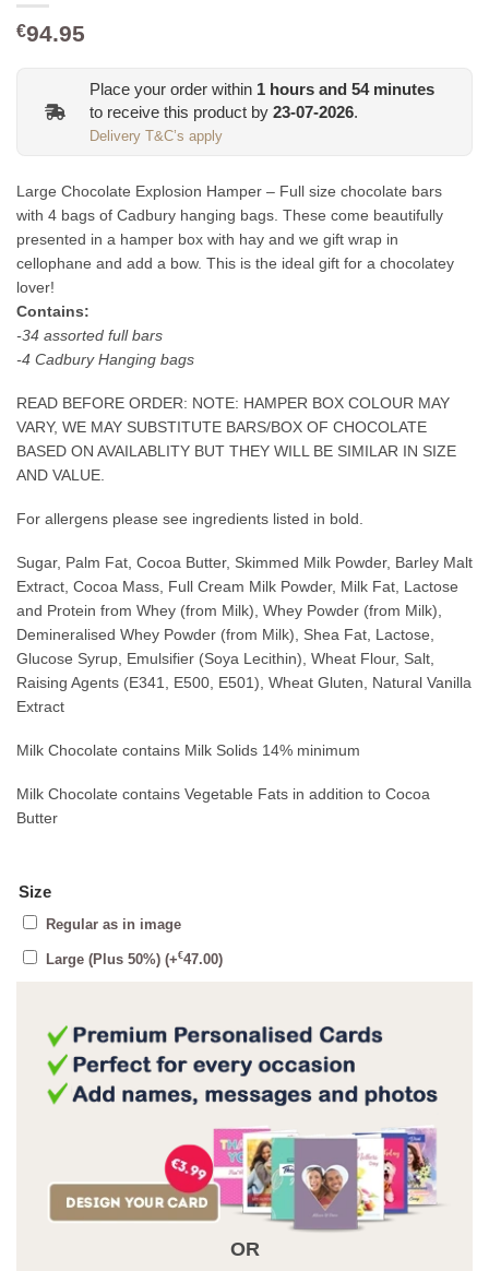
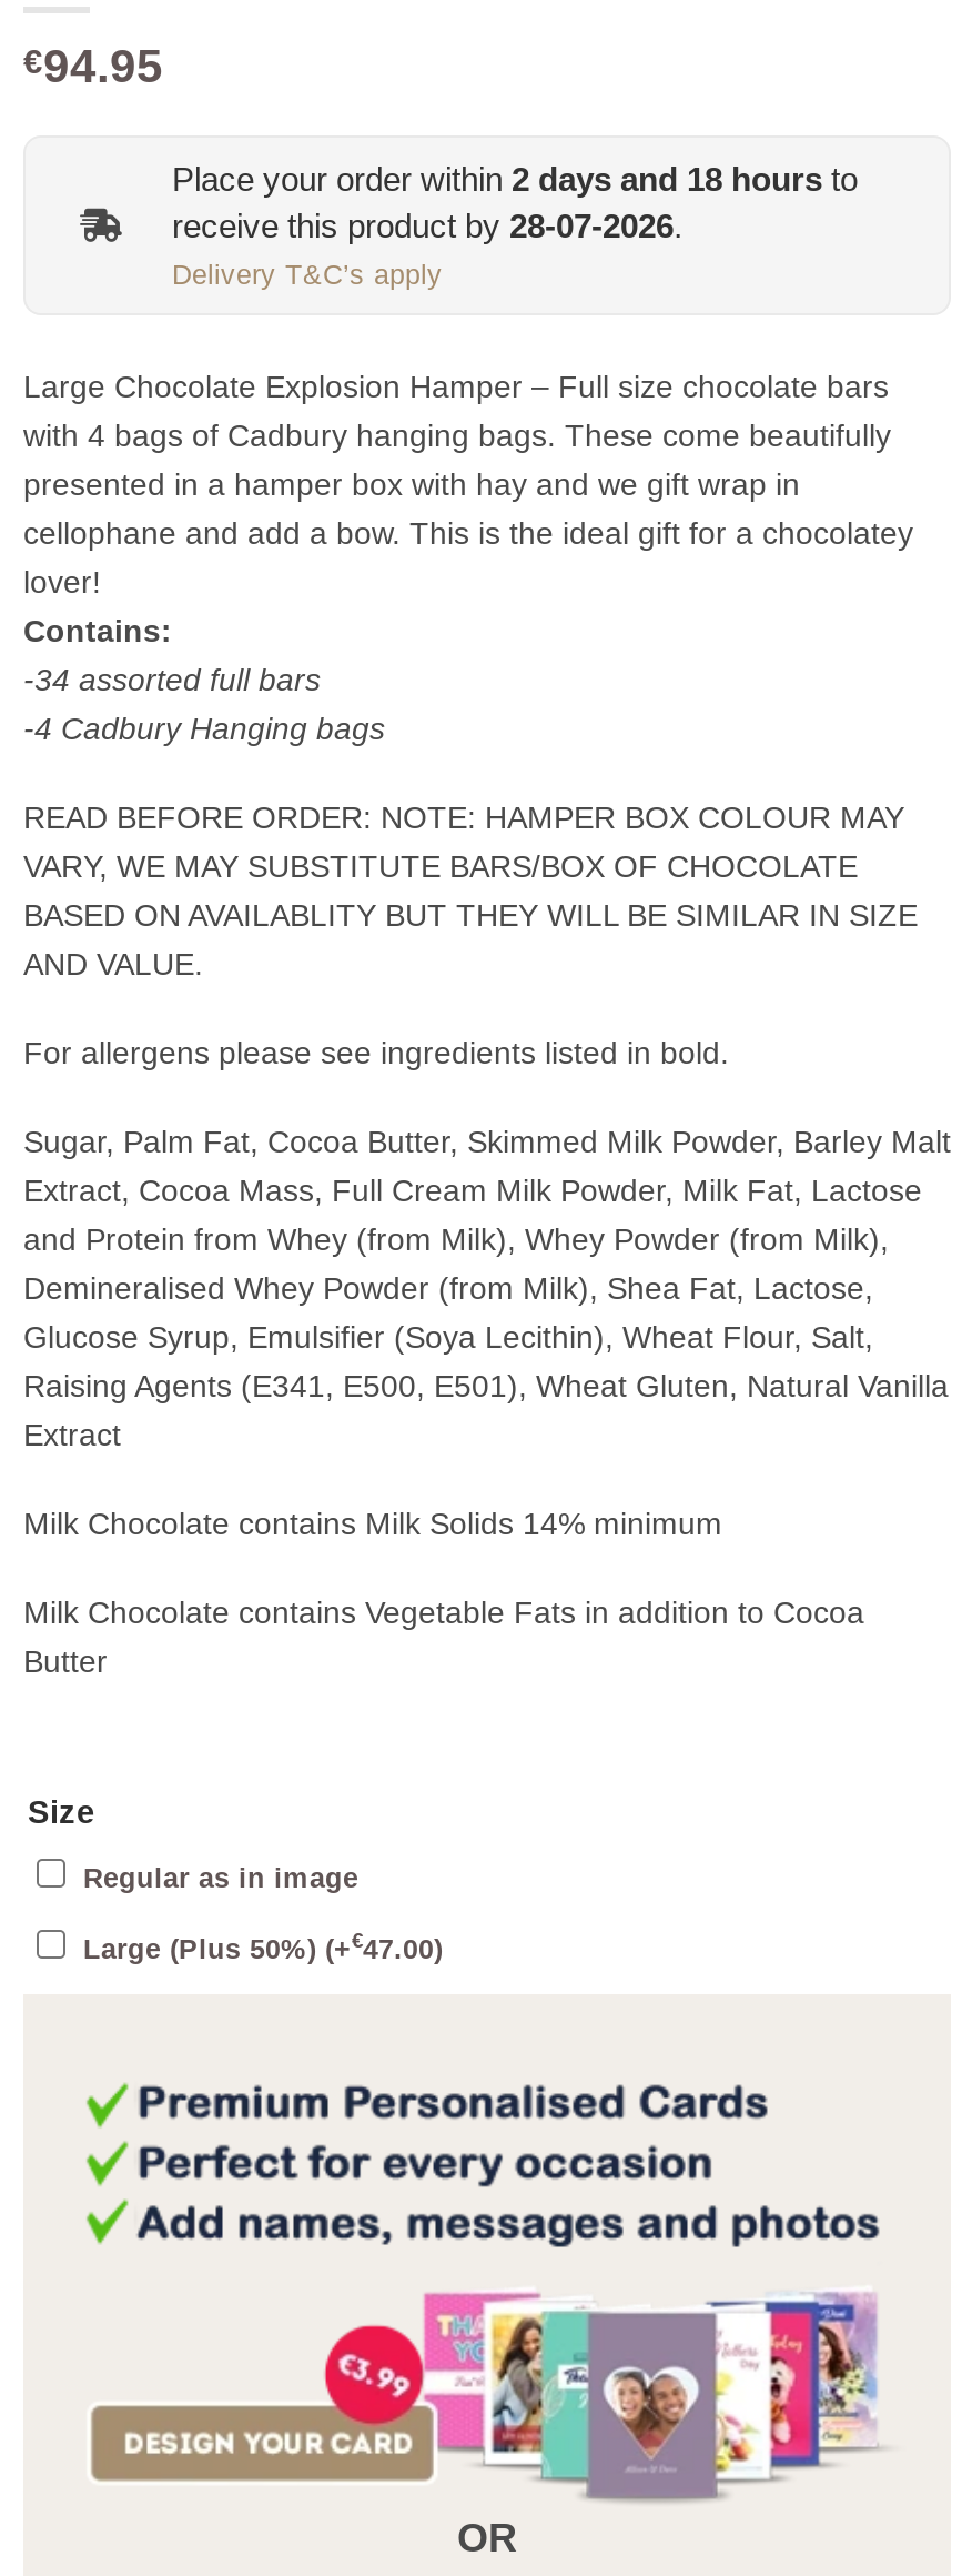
- Place your order within 1 hours and 54 minutes
- to receive this product by 23-07-2026.
+ Place your order within 2 days and 18 hours to
+ receive this product by 28-07-2026.
